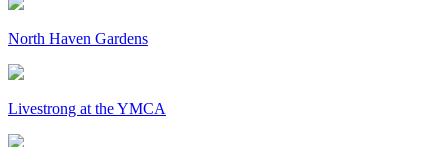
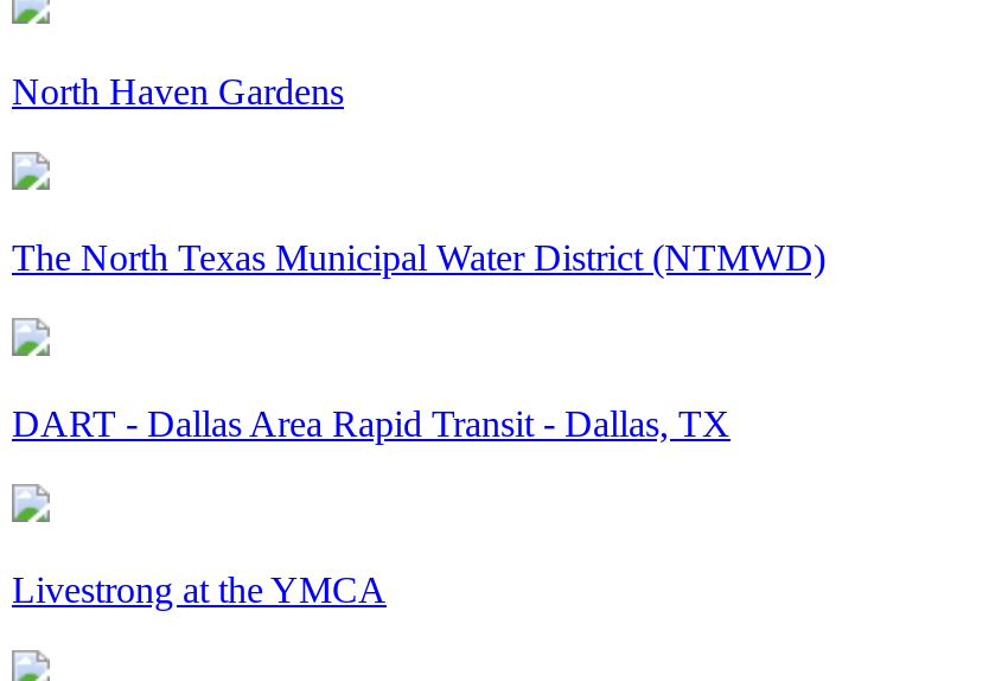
+ The North Texas Municipal Water District (NTMWD)

+ DART - Dallas Area Rapid Transit - Dallas, TX
